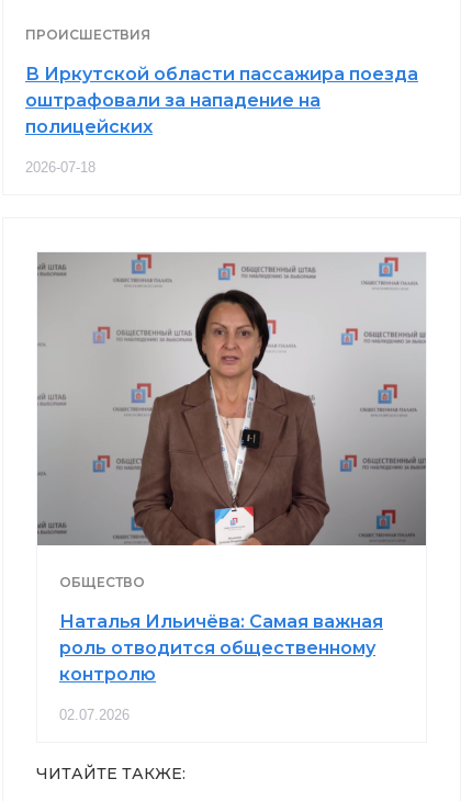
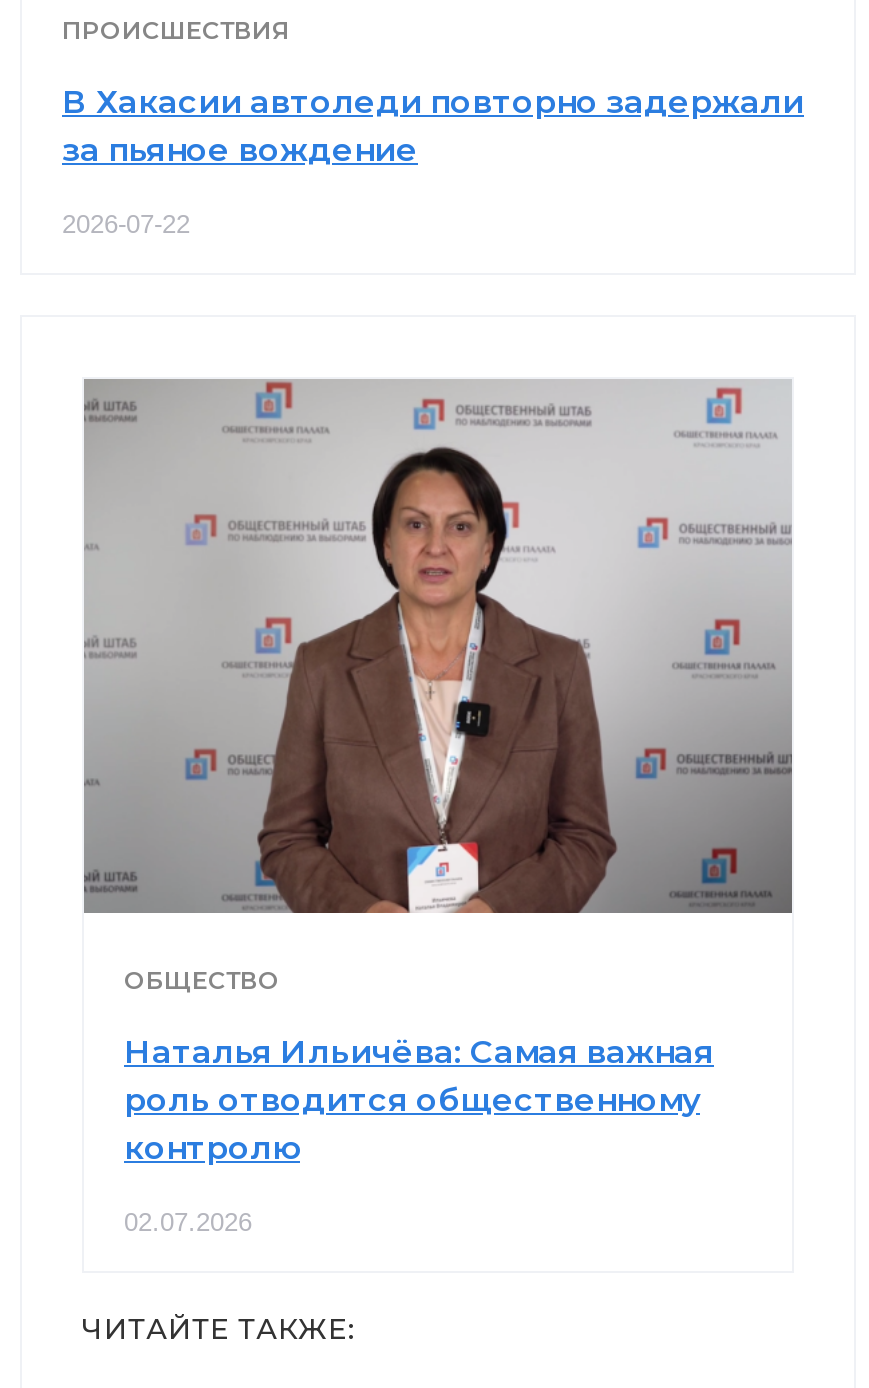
- В Иркутской области пассажира поезда
- оштрафовали за нападение на
- полицейских
+ В Хакасии автоледи повторно задержали
+ за пьяное вождение

- 2026-07-18
+ 2026-07-22
